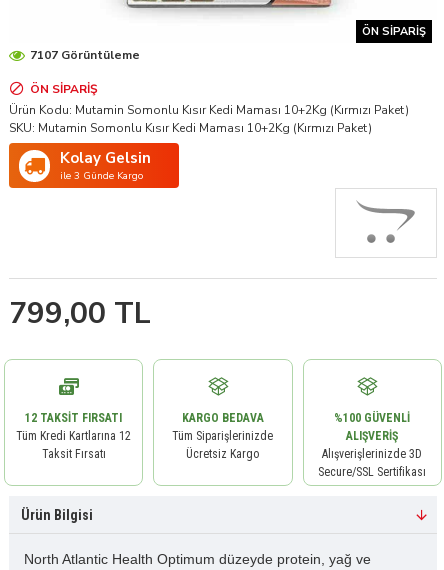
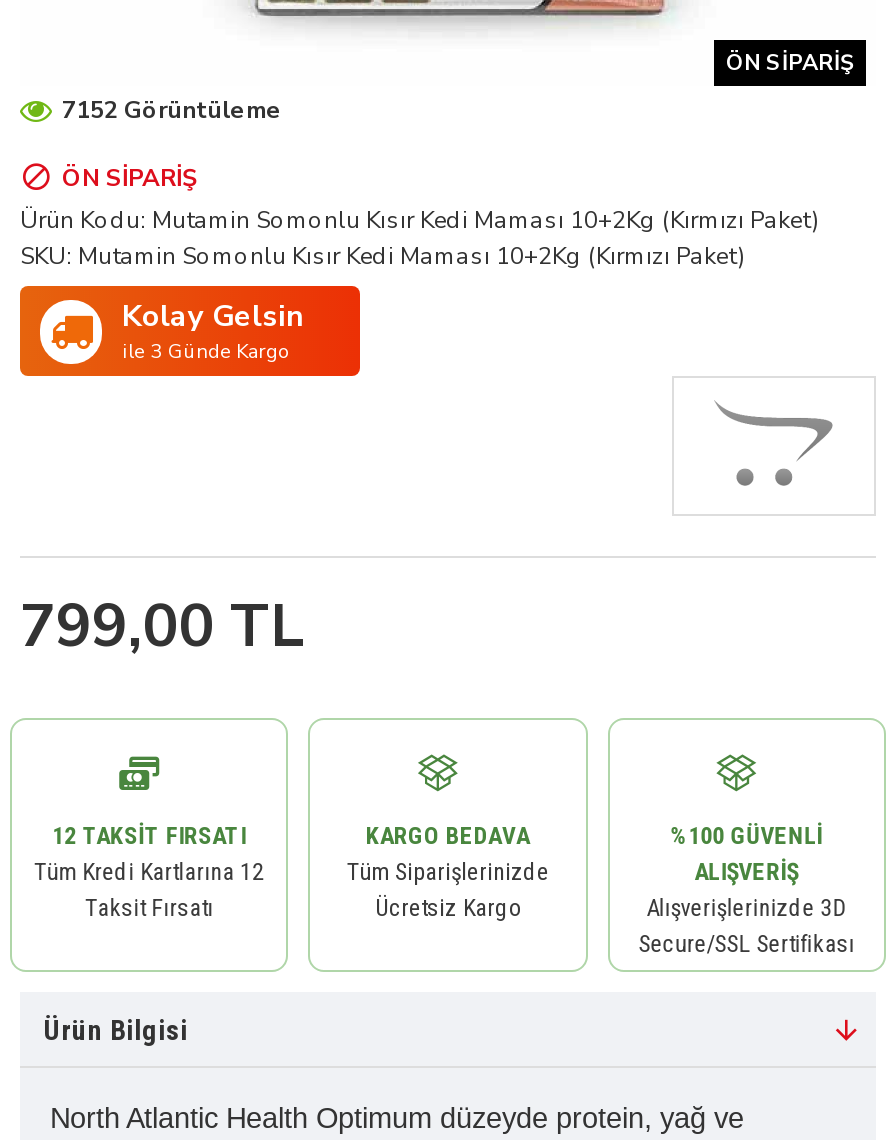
- 7107 Görüntüleme
+ 7152 Görüntüleme
